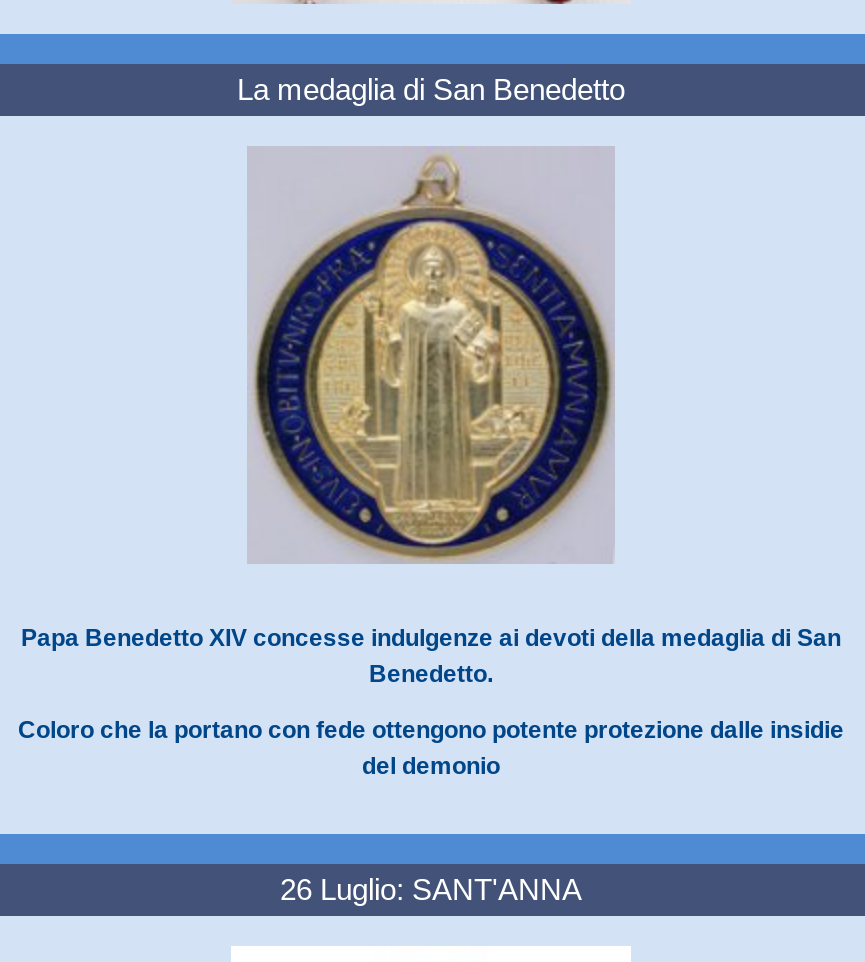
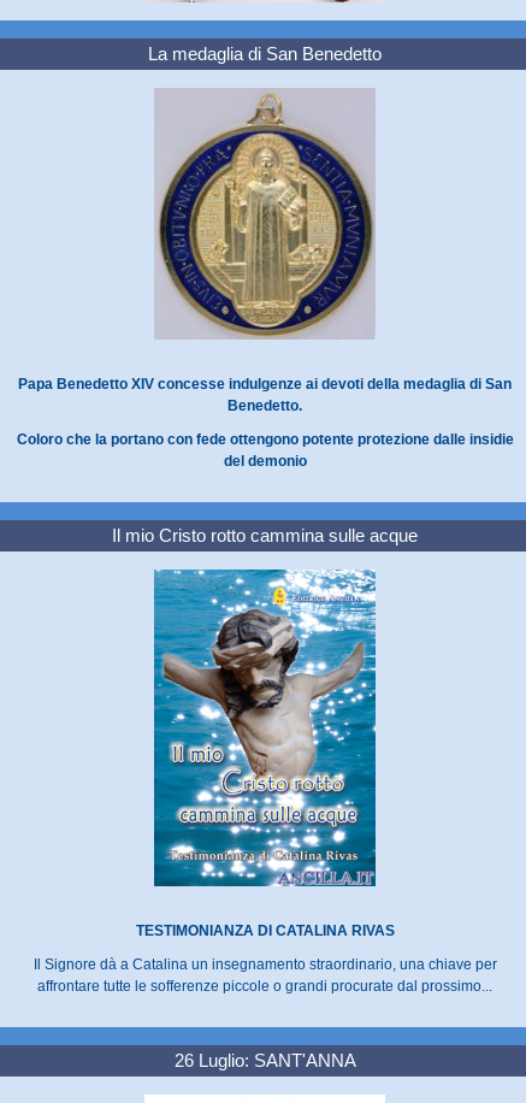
+ [image]
+ TESTIMONIANZA DI CATALINA RIVAS
+ Il Signore dà a Catalina un insegnamento straordinario, una chiave per
+ affrontare tutte le sofferenze piccole o grandi procurate dal prossimo...

+ Il mio Cristo rotto cammina sulle acque
